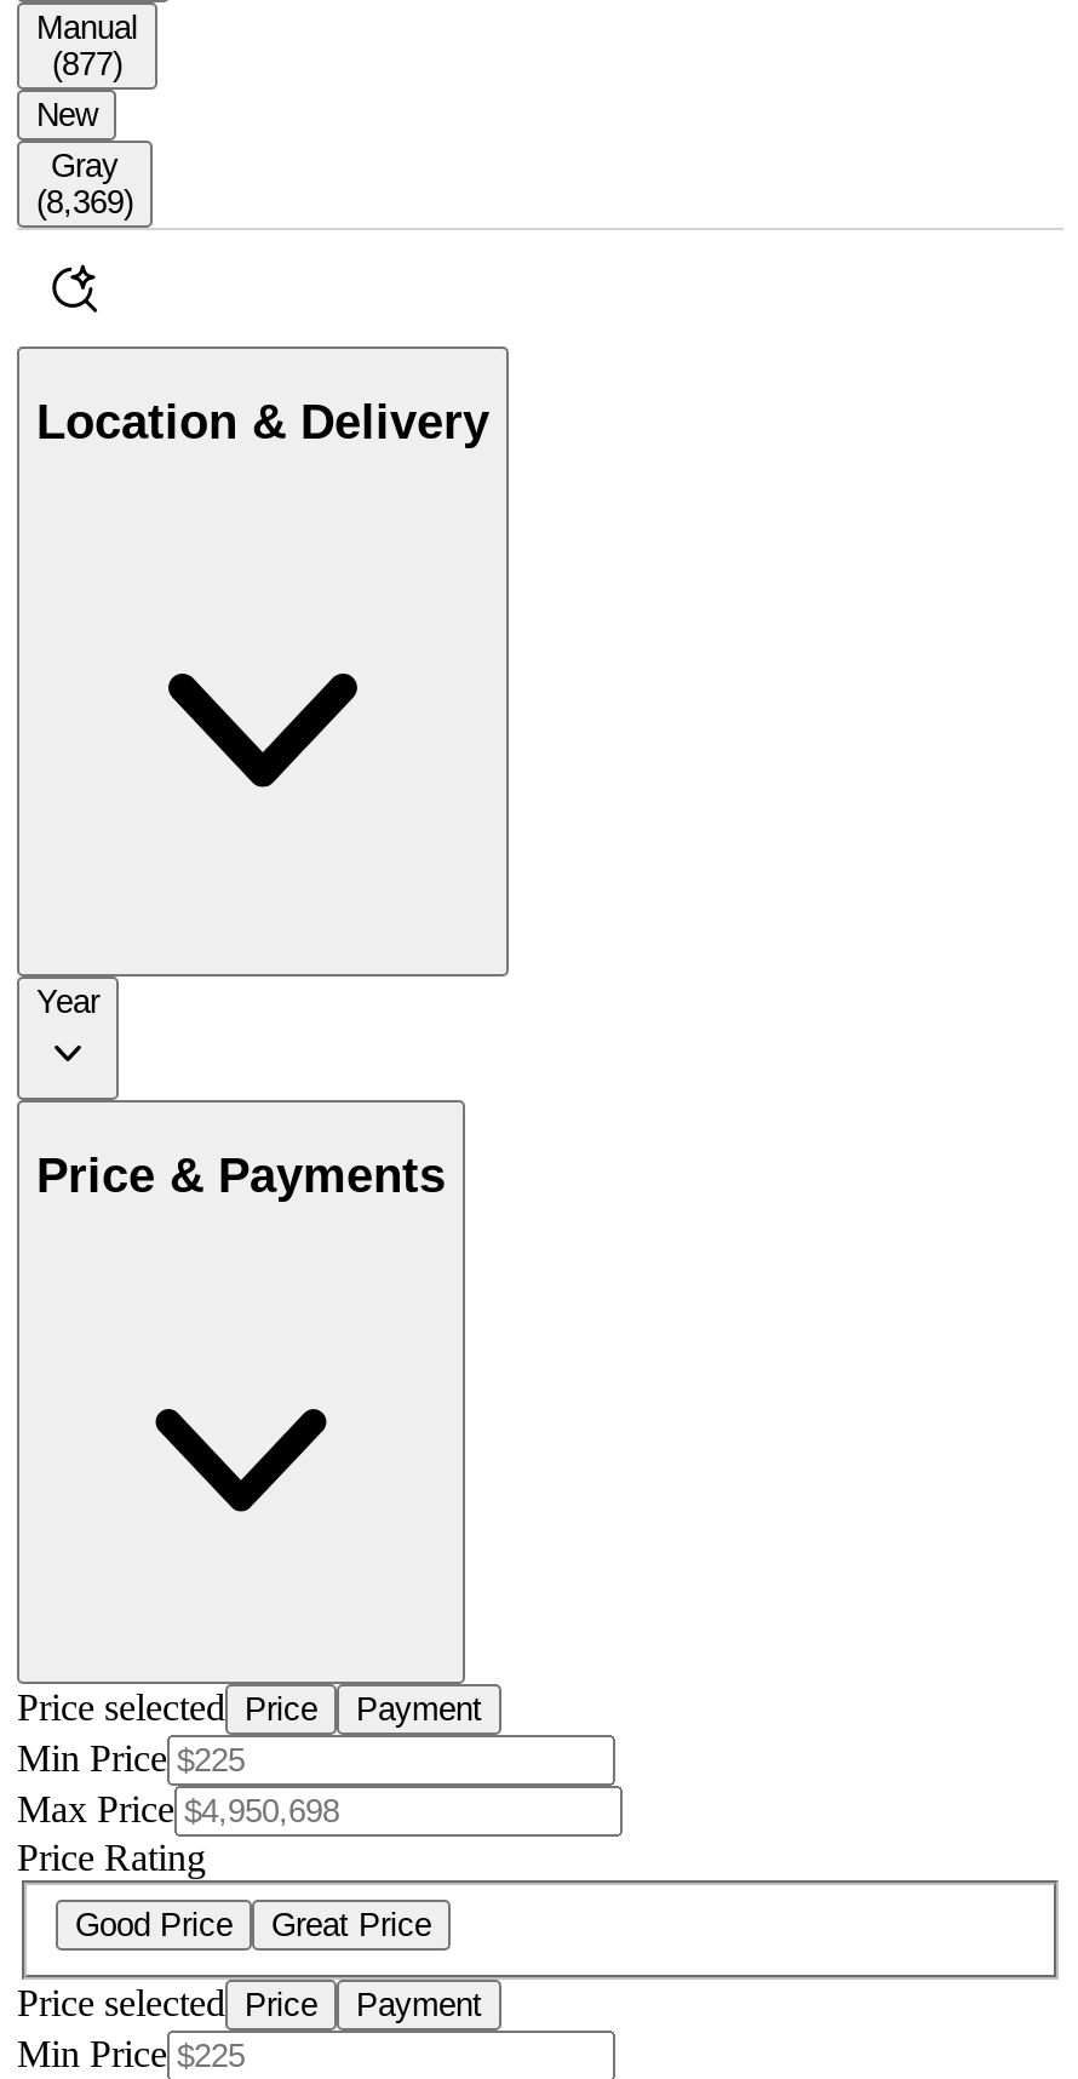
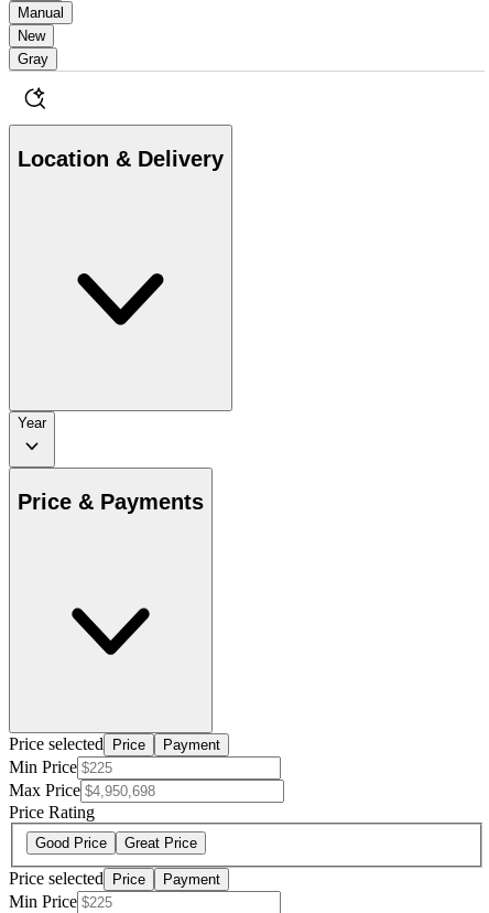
- (877)

- (8,369)
